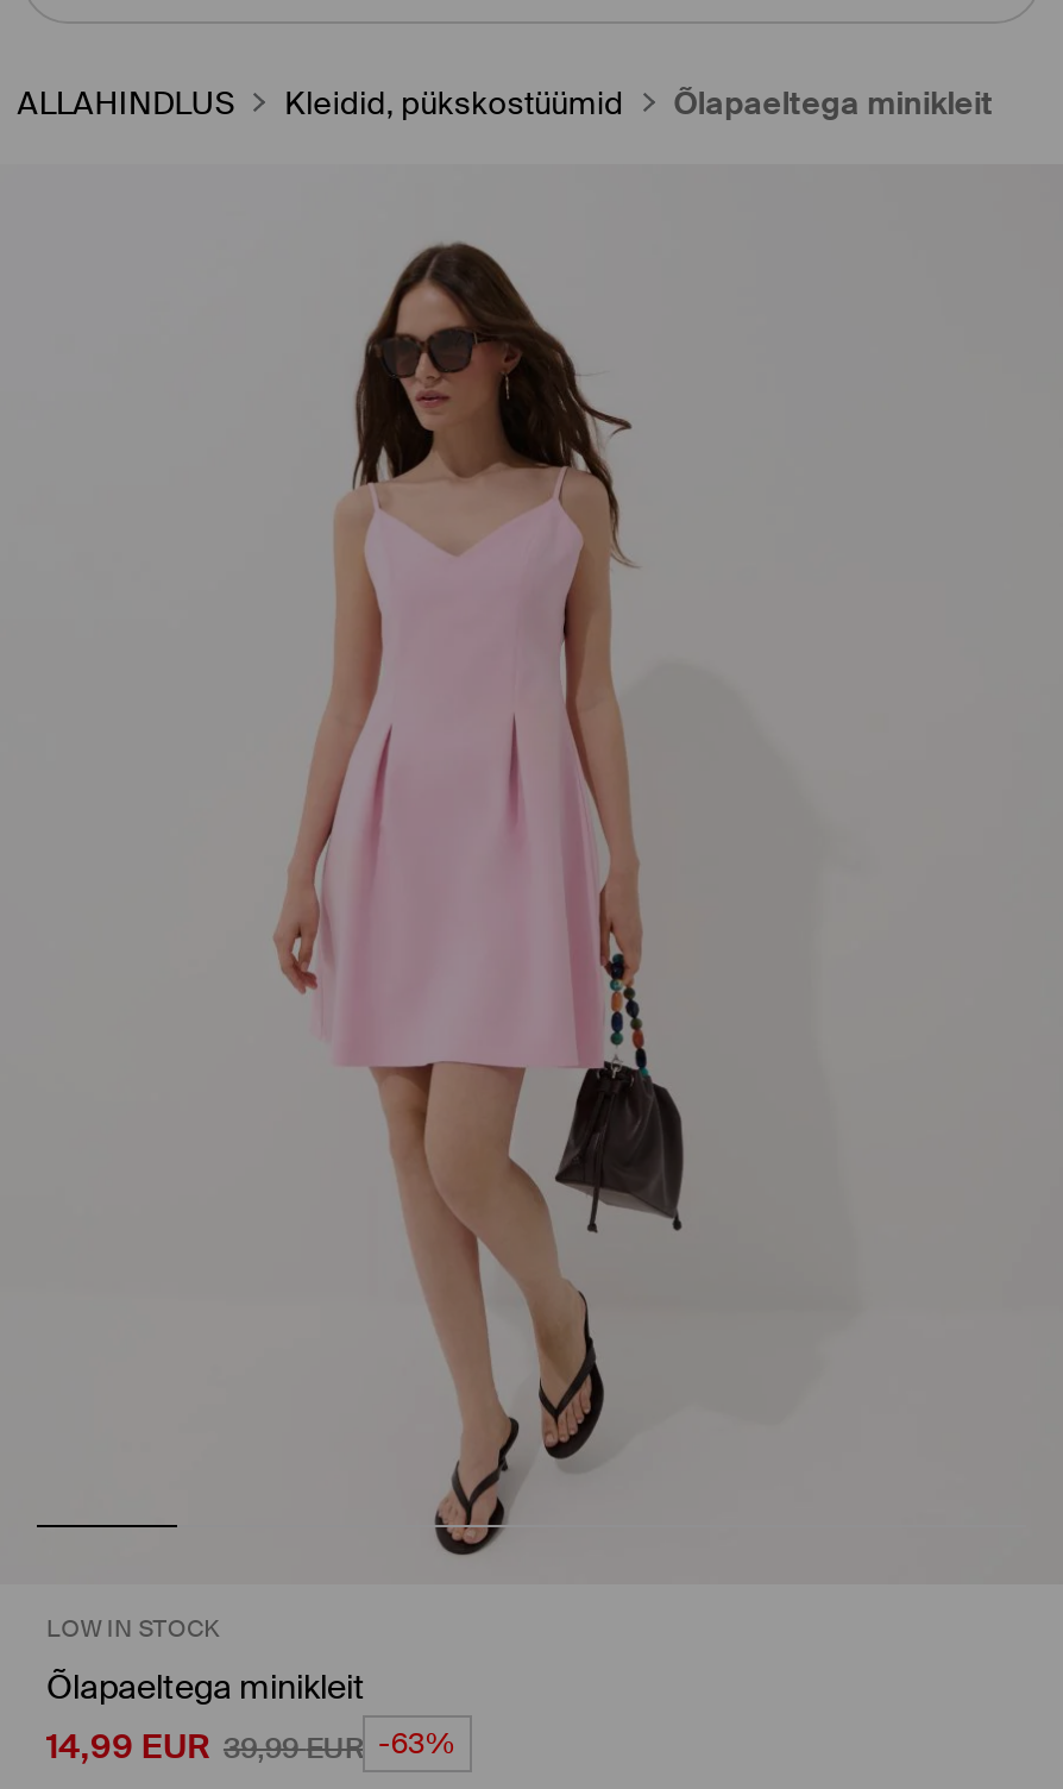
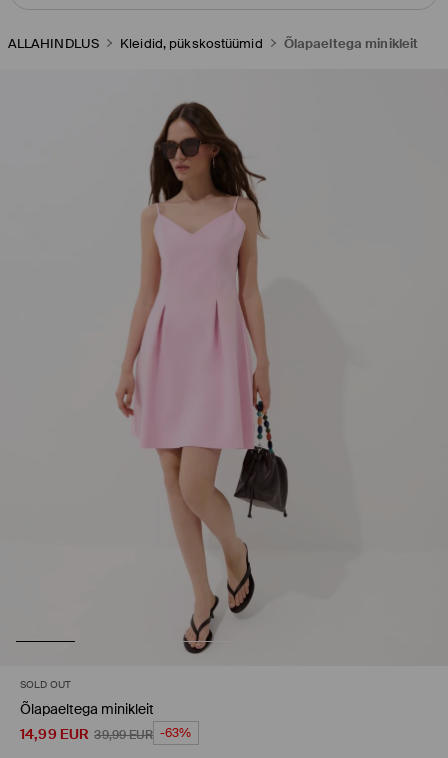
- LOW IN STOCK
+ SOLD OUT
